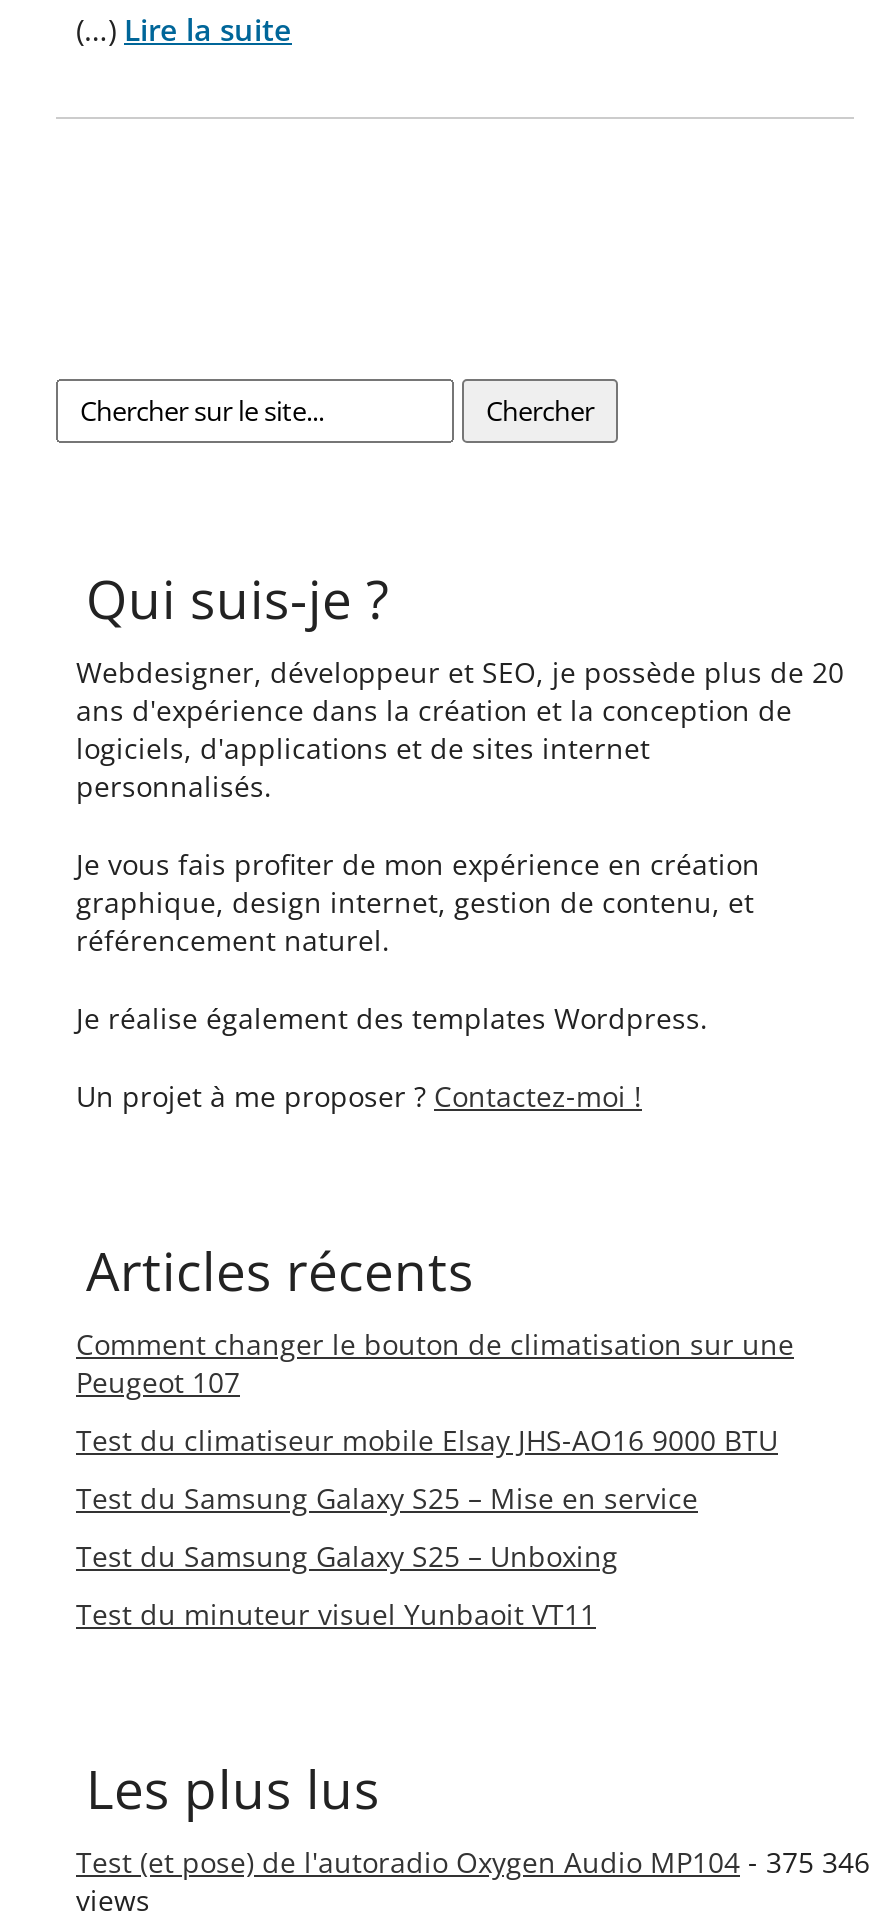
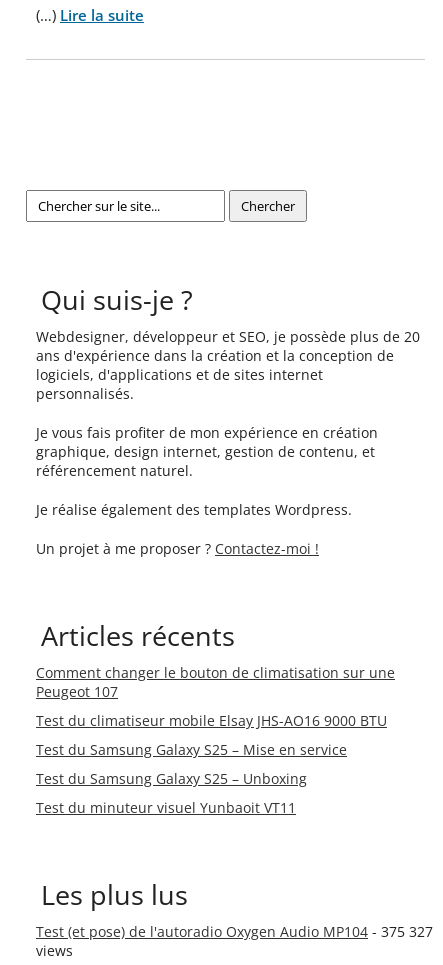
- Test (et pose) de l'autoradio Oxygen Audio MP104 - 375 346
+ Test (et pose) de l'autoradio Oxygen Audio MP104 - 375 327
